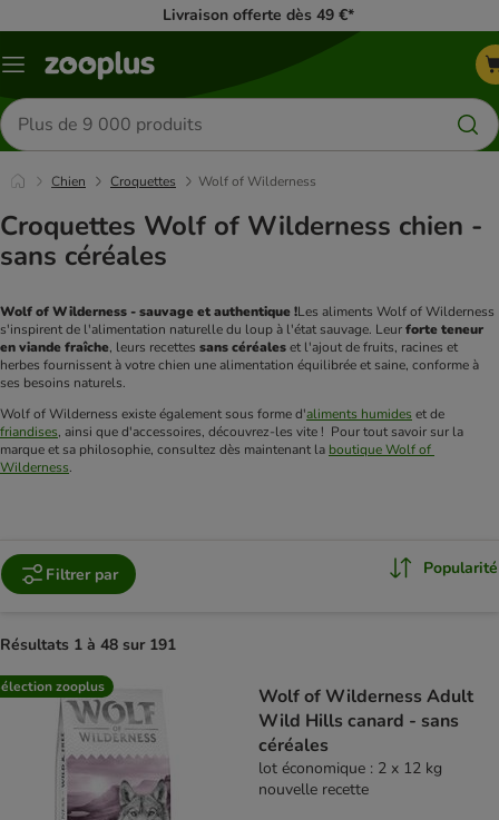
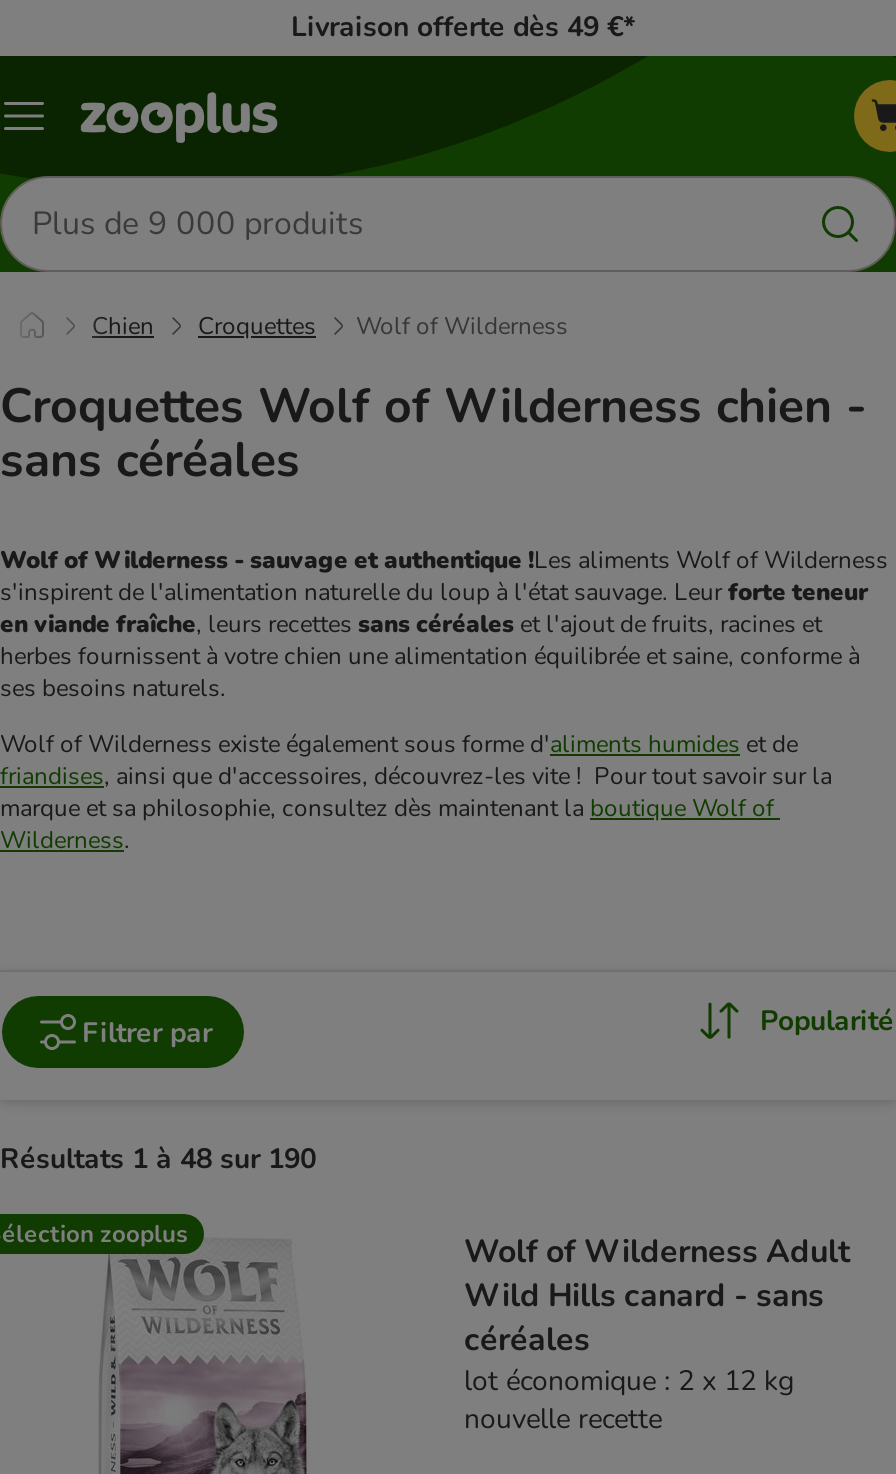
- Résultats 1 à 48 sur 191
+ Résultats 1 à 48 sur 190
